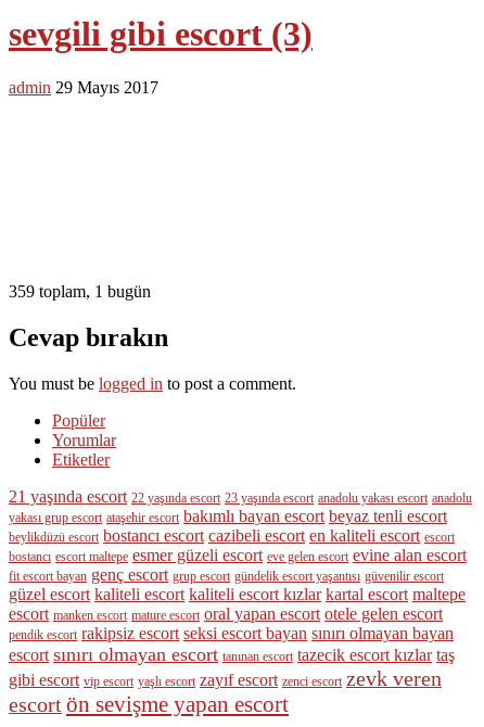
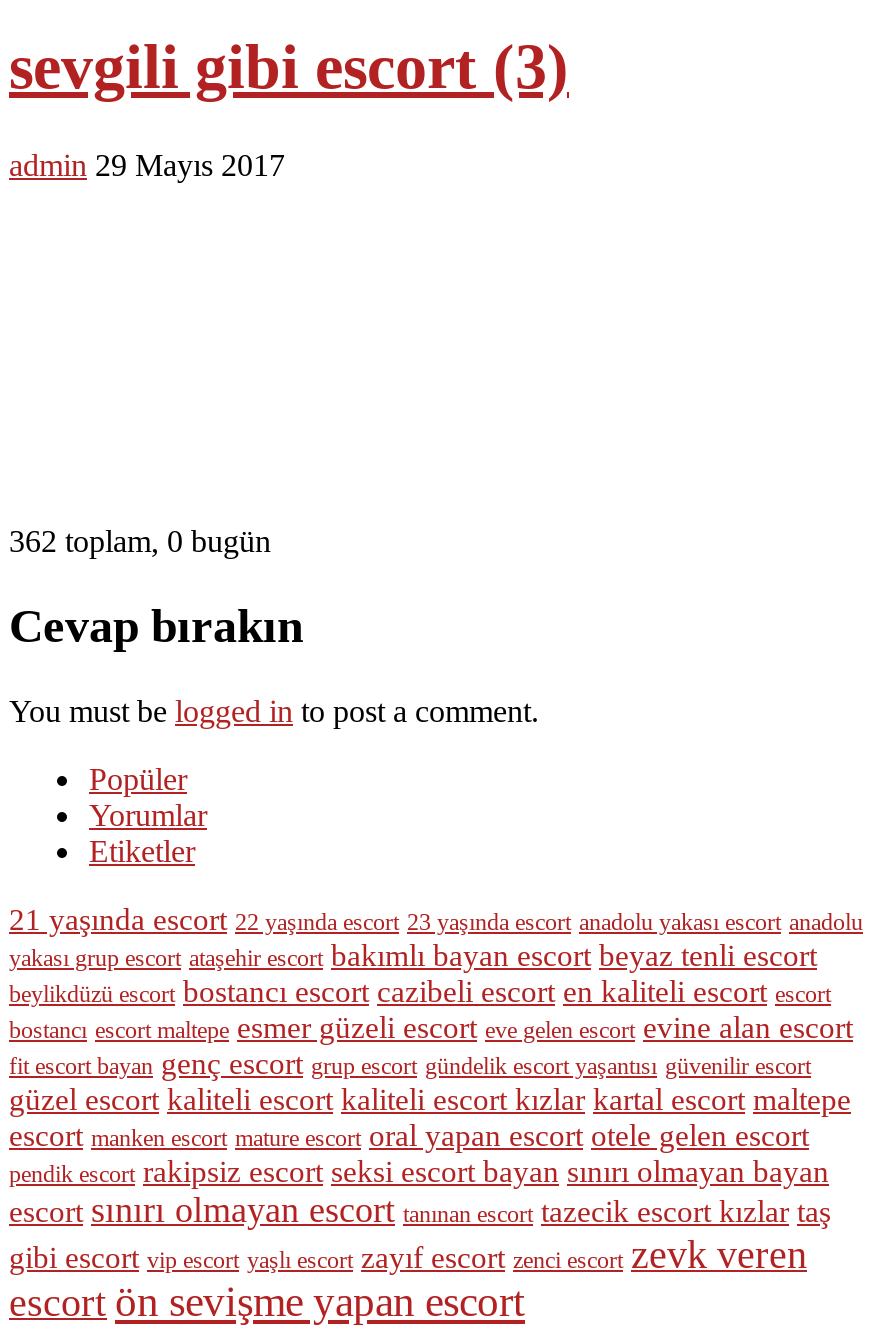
- 359 toplam, 1 bugün
+ 362 toplam, 0 bugün
